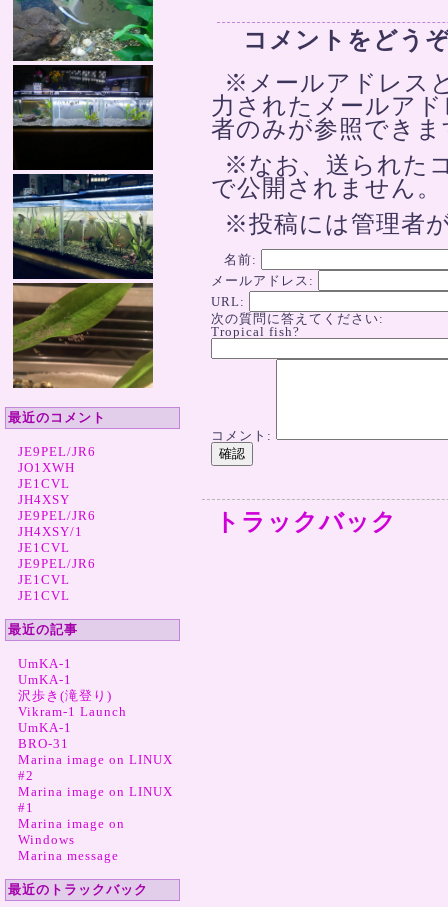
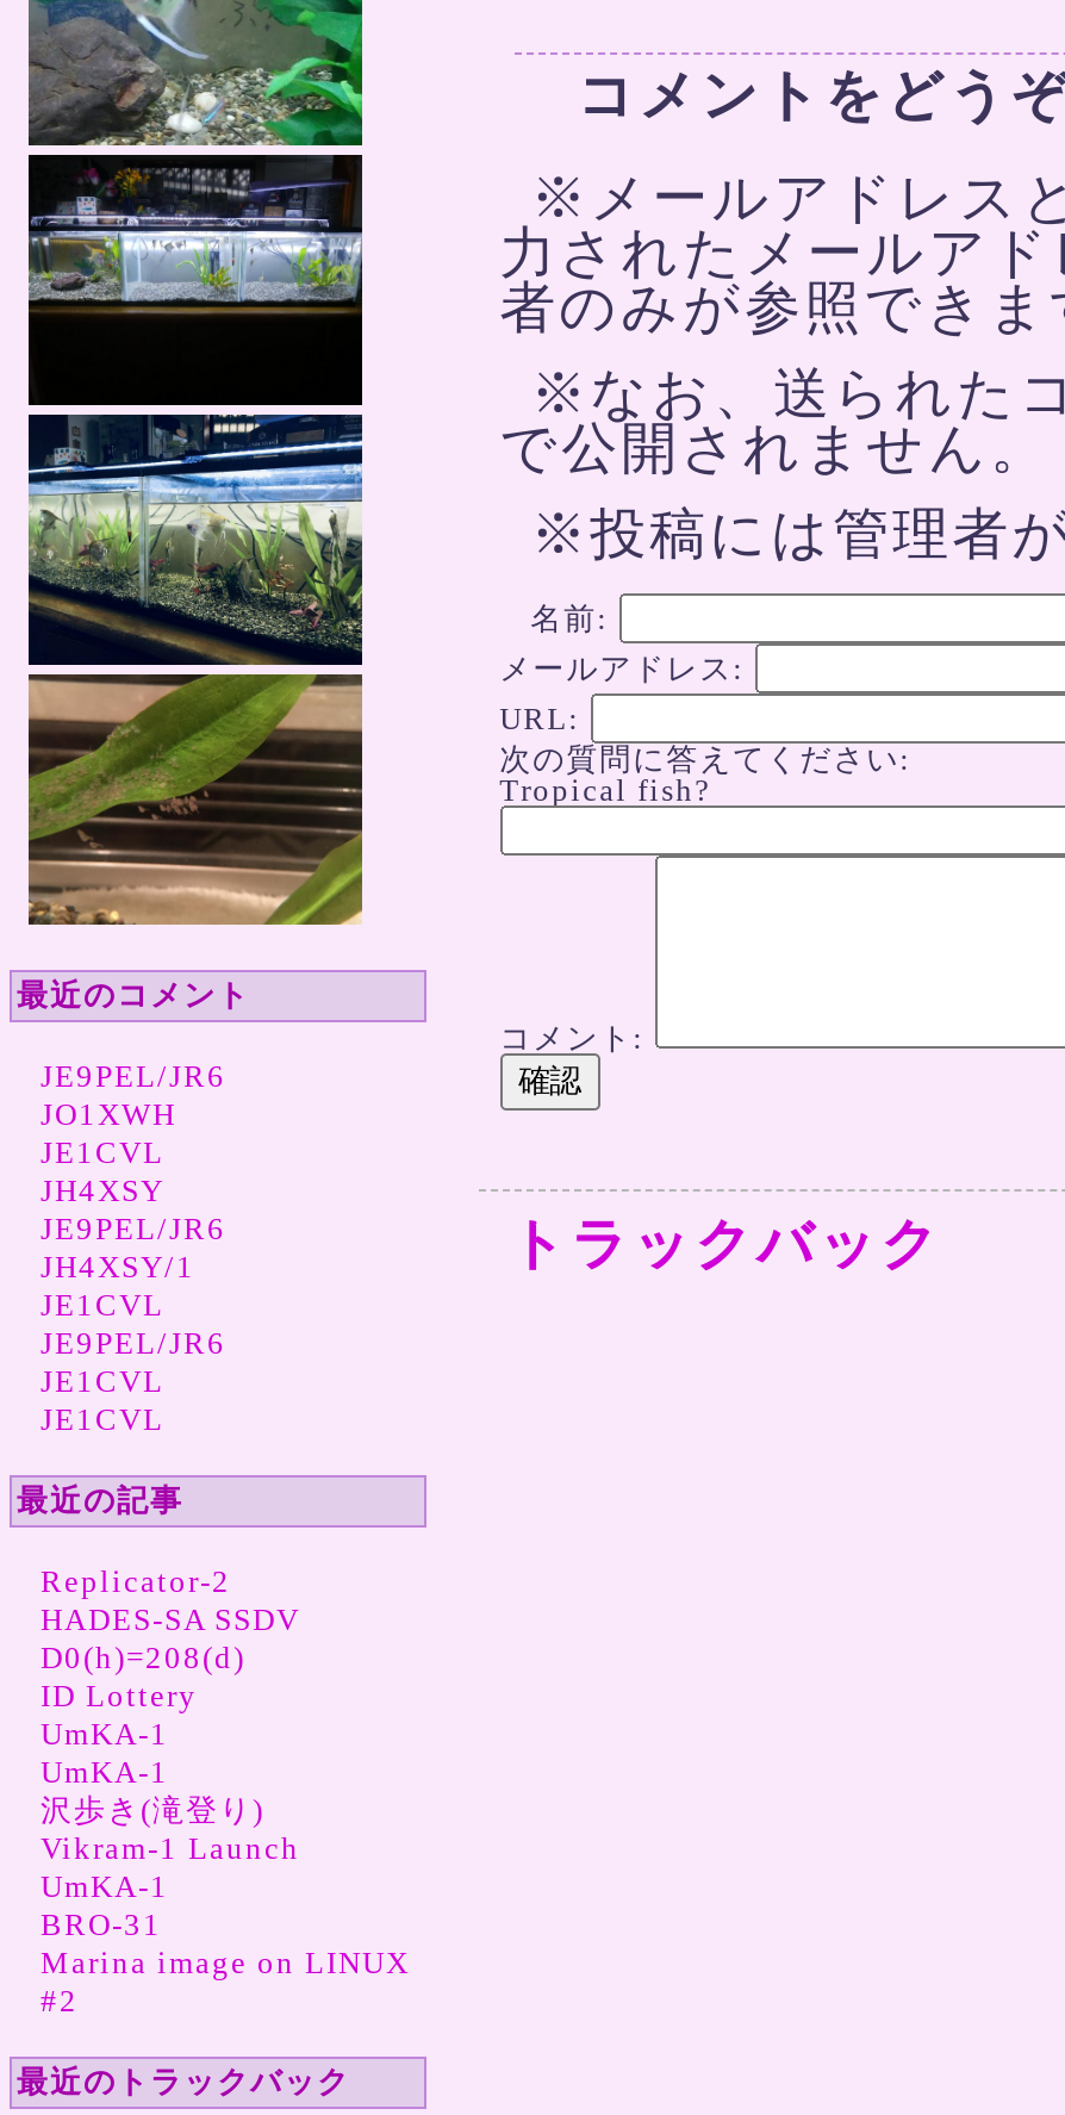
+ Replicator-2
+ HADES-SA SSDV
+ D0(h)=208(d)
+ ID Lottery

moved down: UmKA-1 | UmKA-1 | 沢歩き(滝登り) | Vikram-1 Launch | UmKA-1 | BRO-31 | Marina image on LINUX | #2

- Marina image on LINUX
- #1
- Marina image on
- Windows
- Marina message
